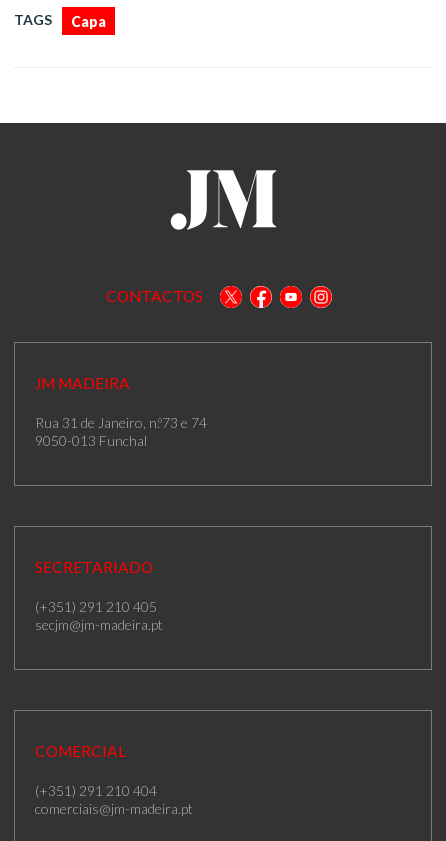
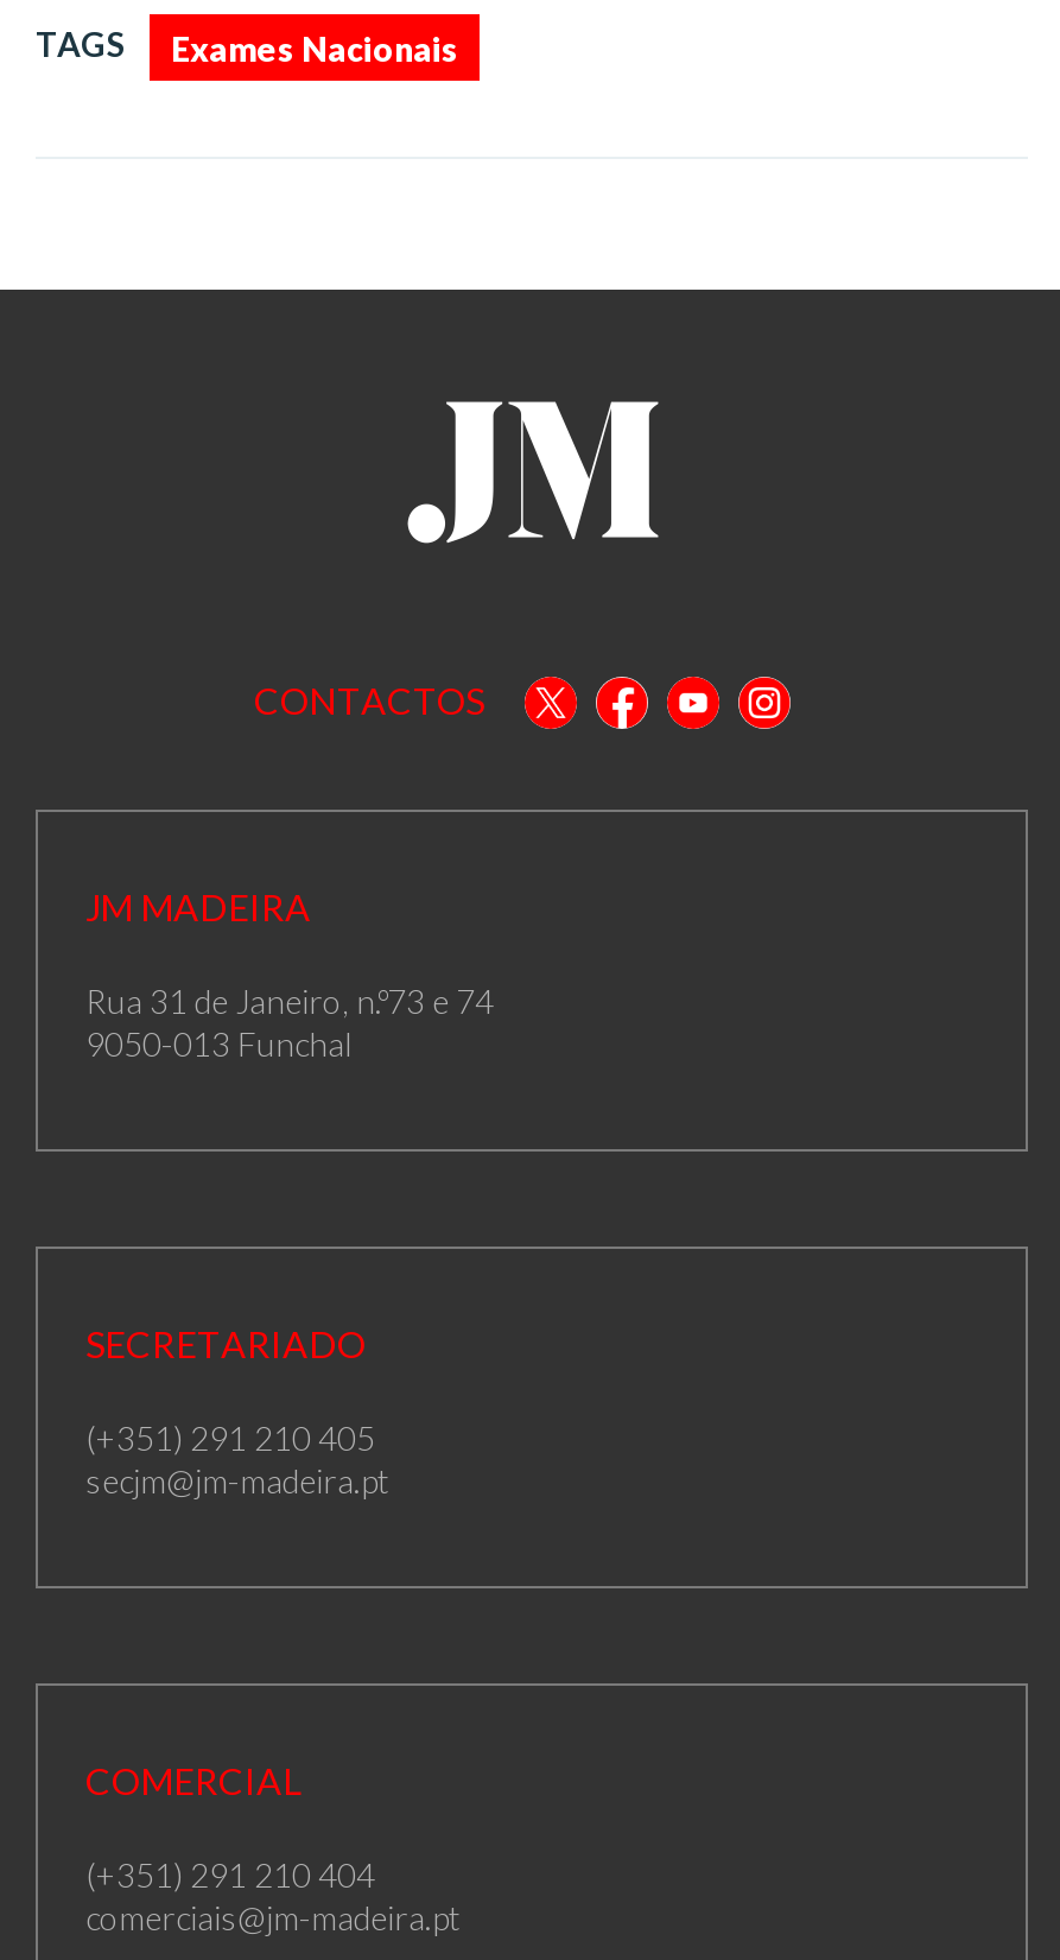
- Capa
+ Exames Nacionais
